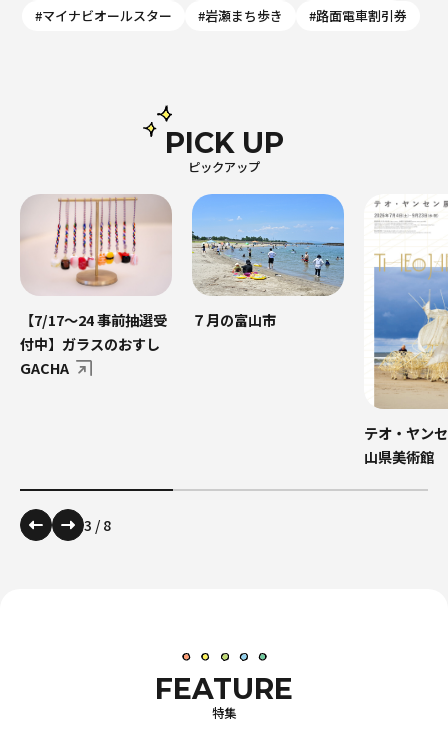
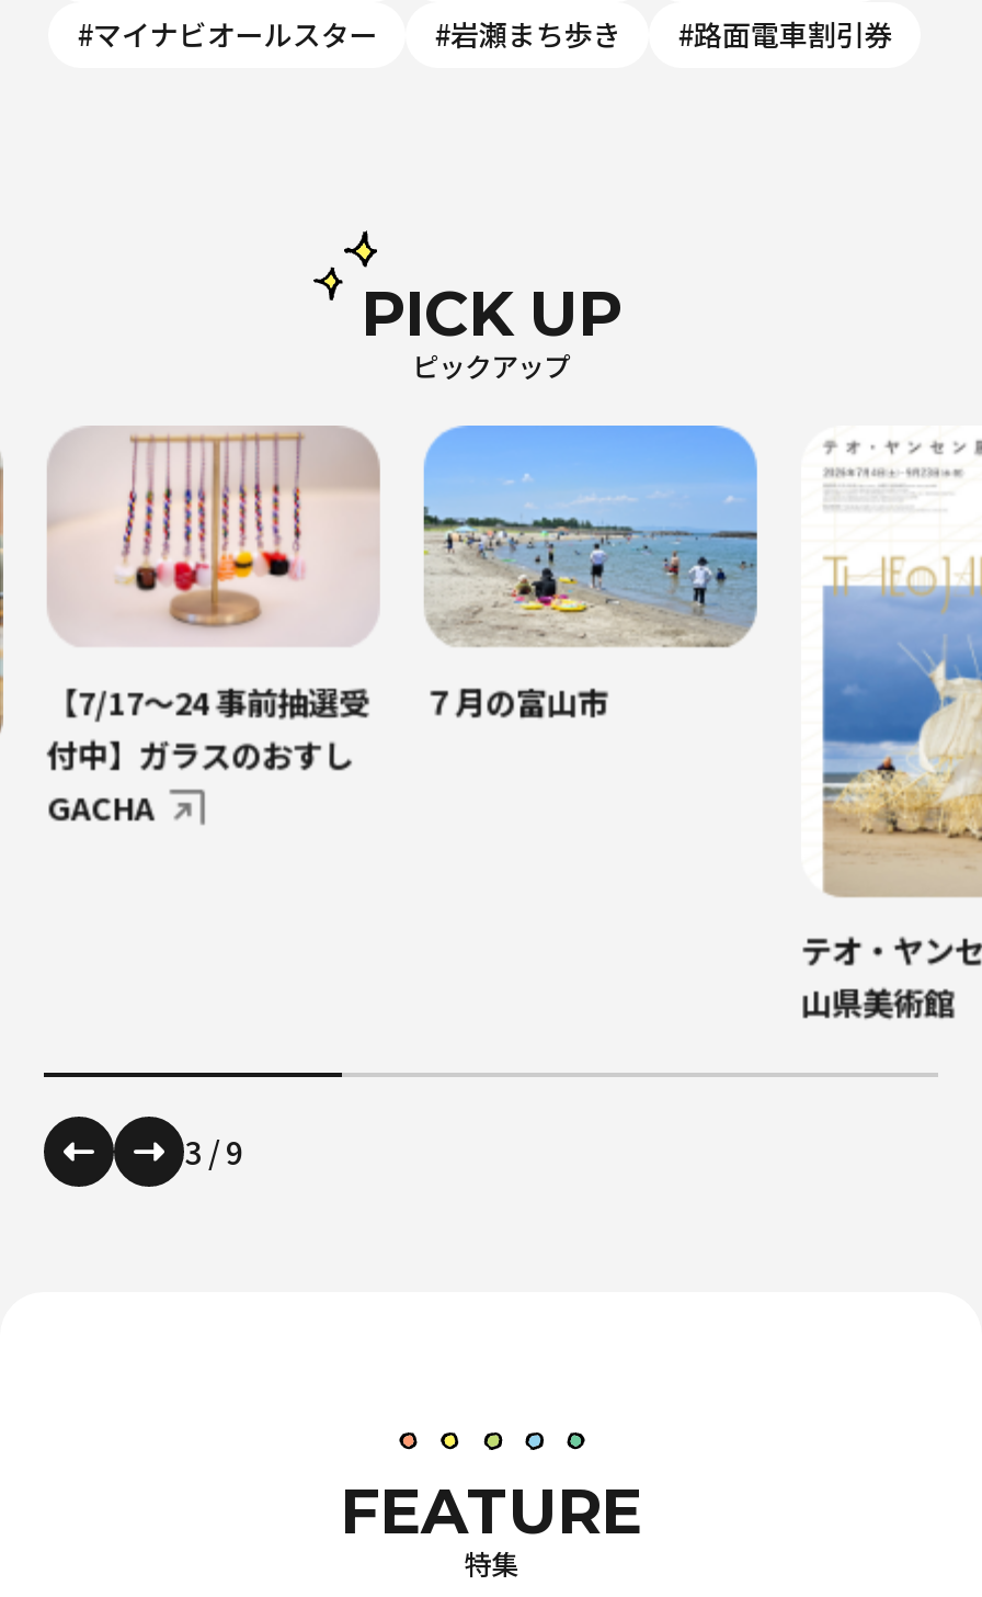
- 3 / 8
+ 3 / 9
